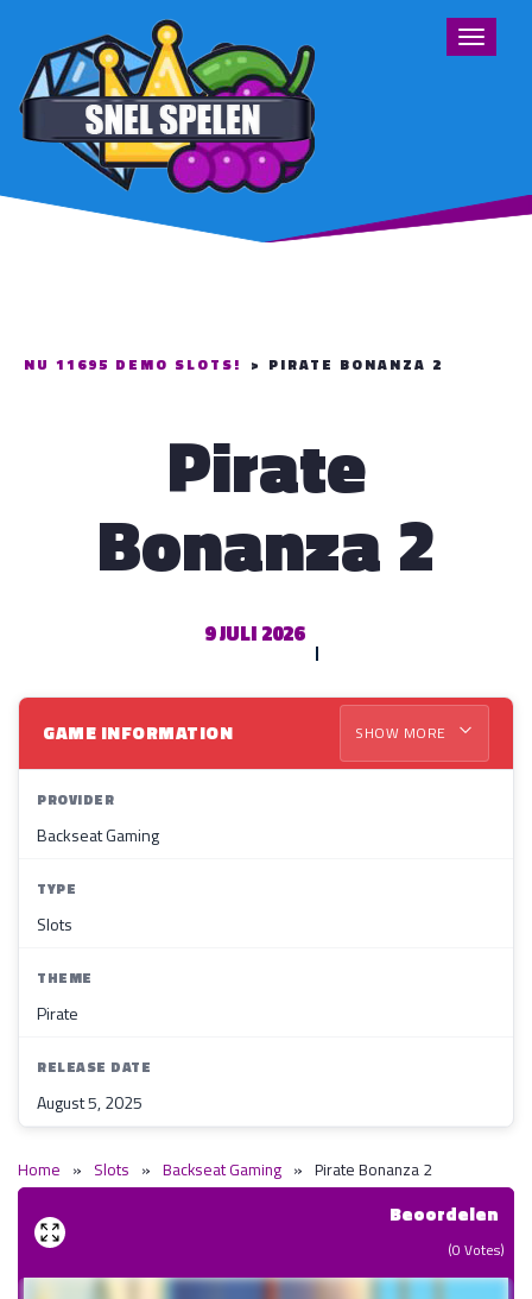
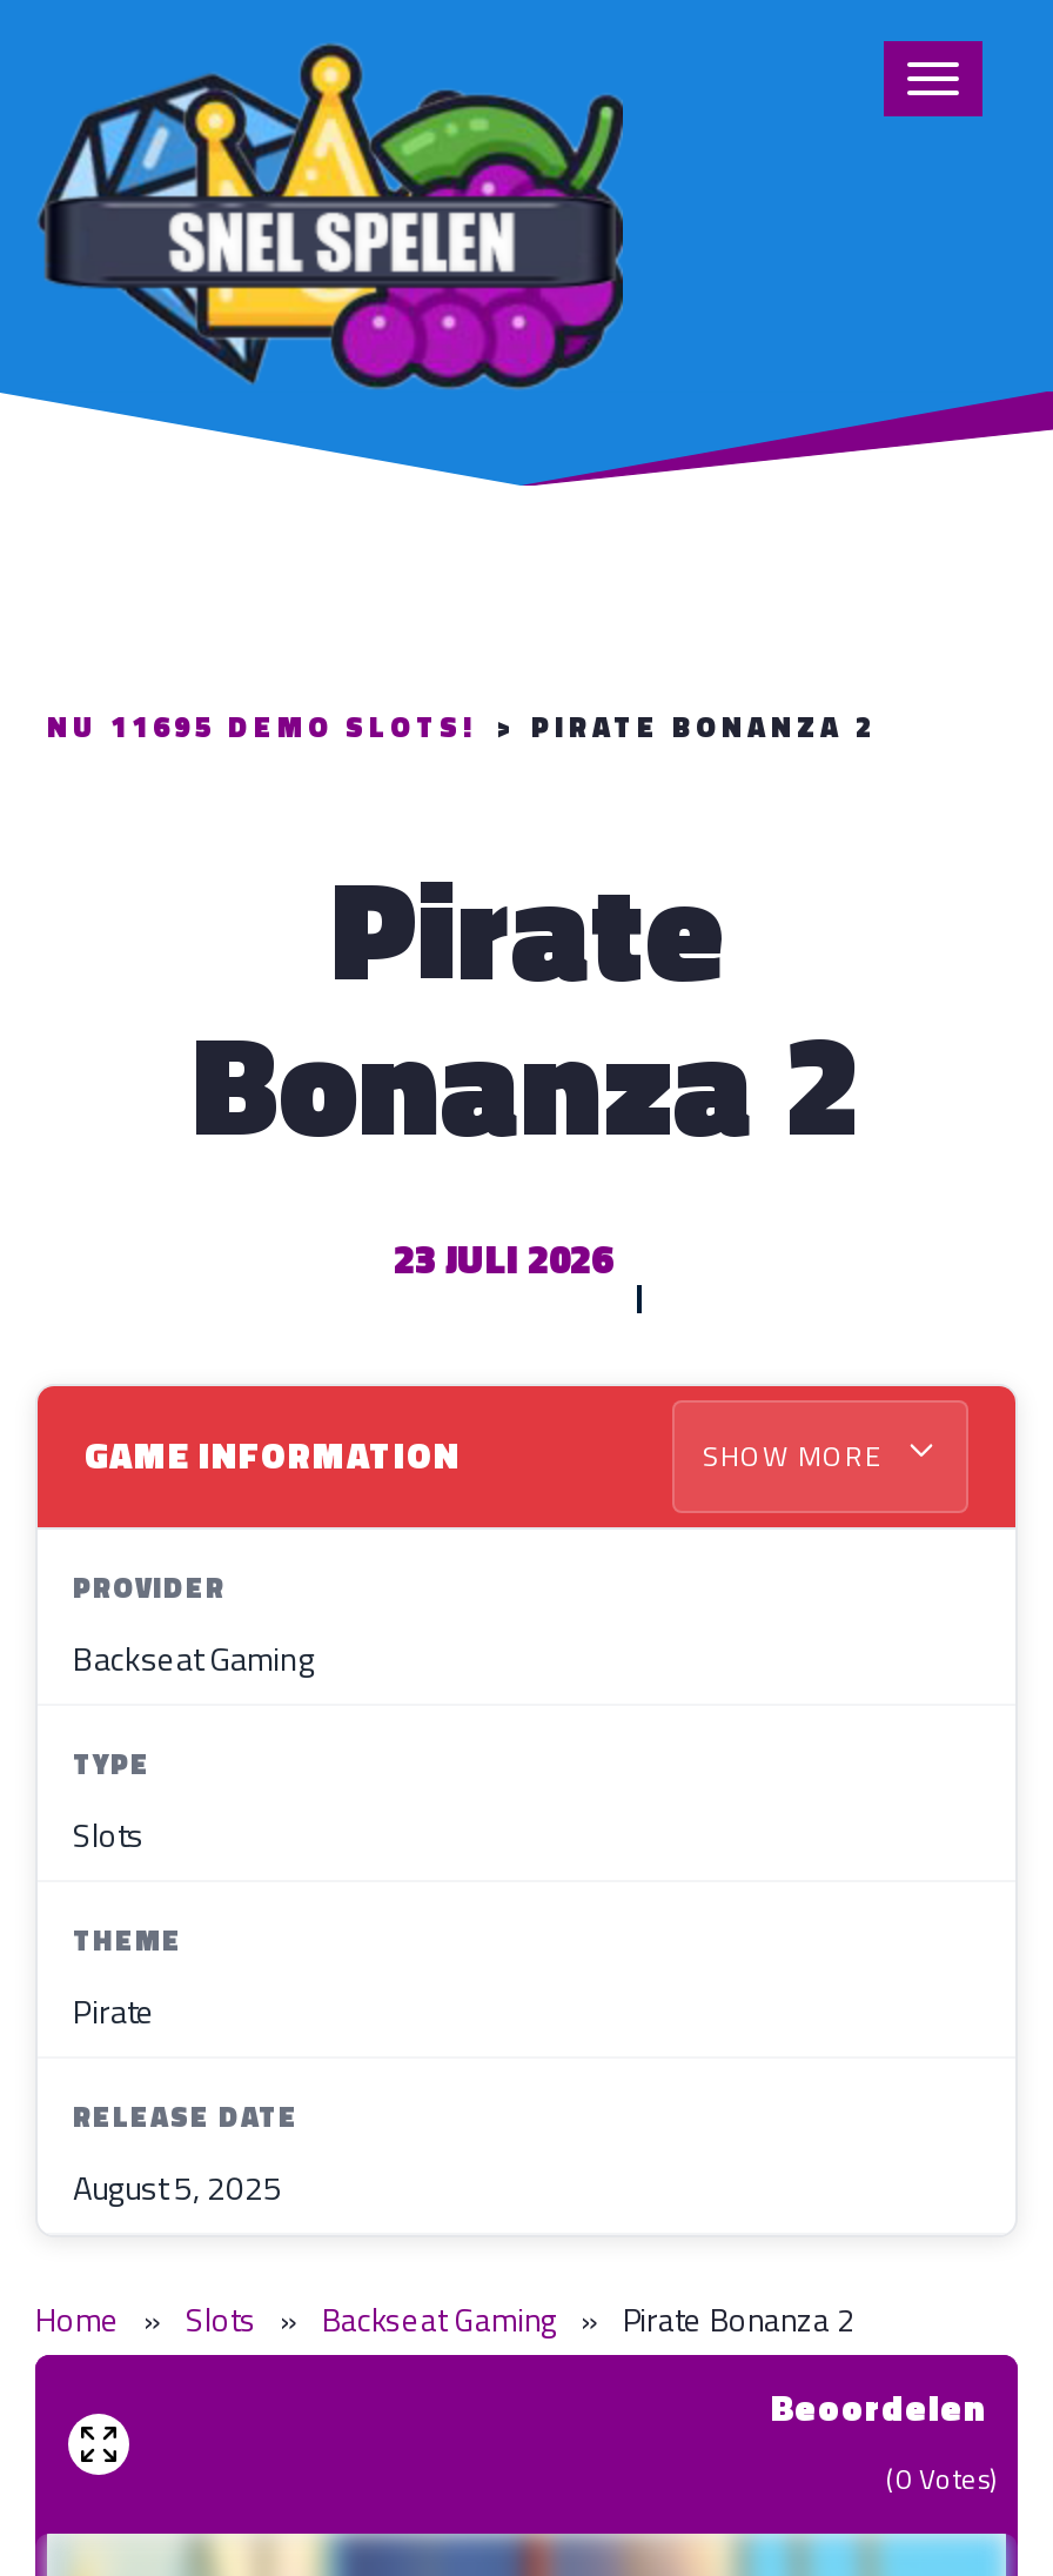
- 9 JULI 2026
+ 23 JULI 2026
